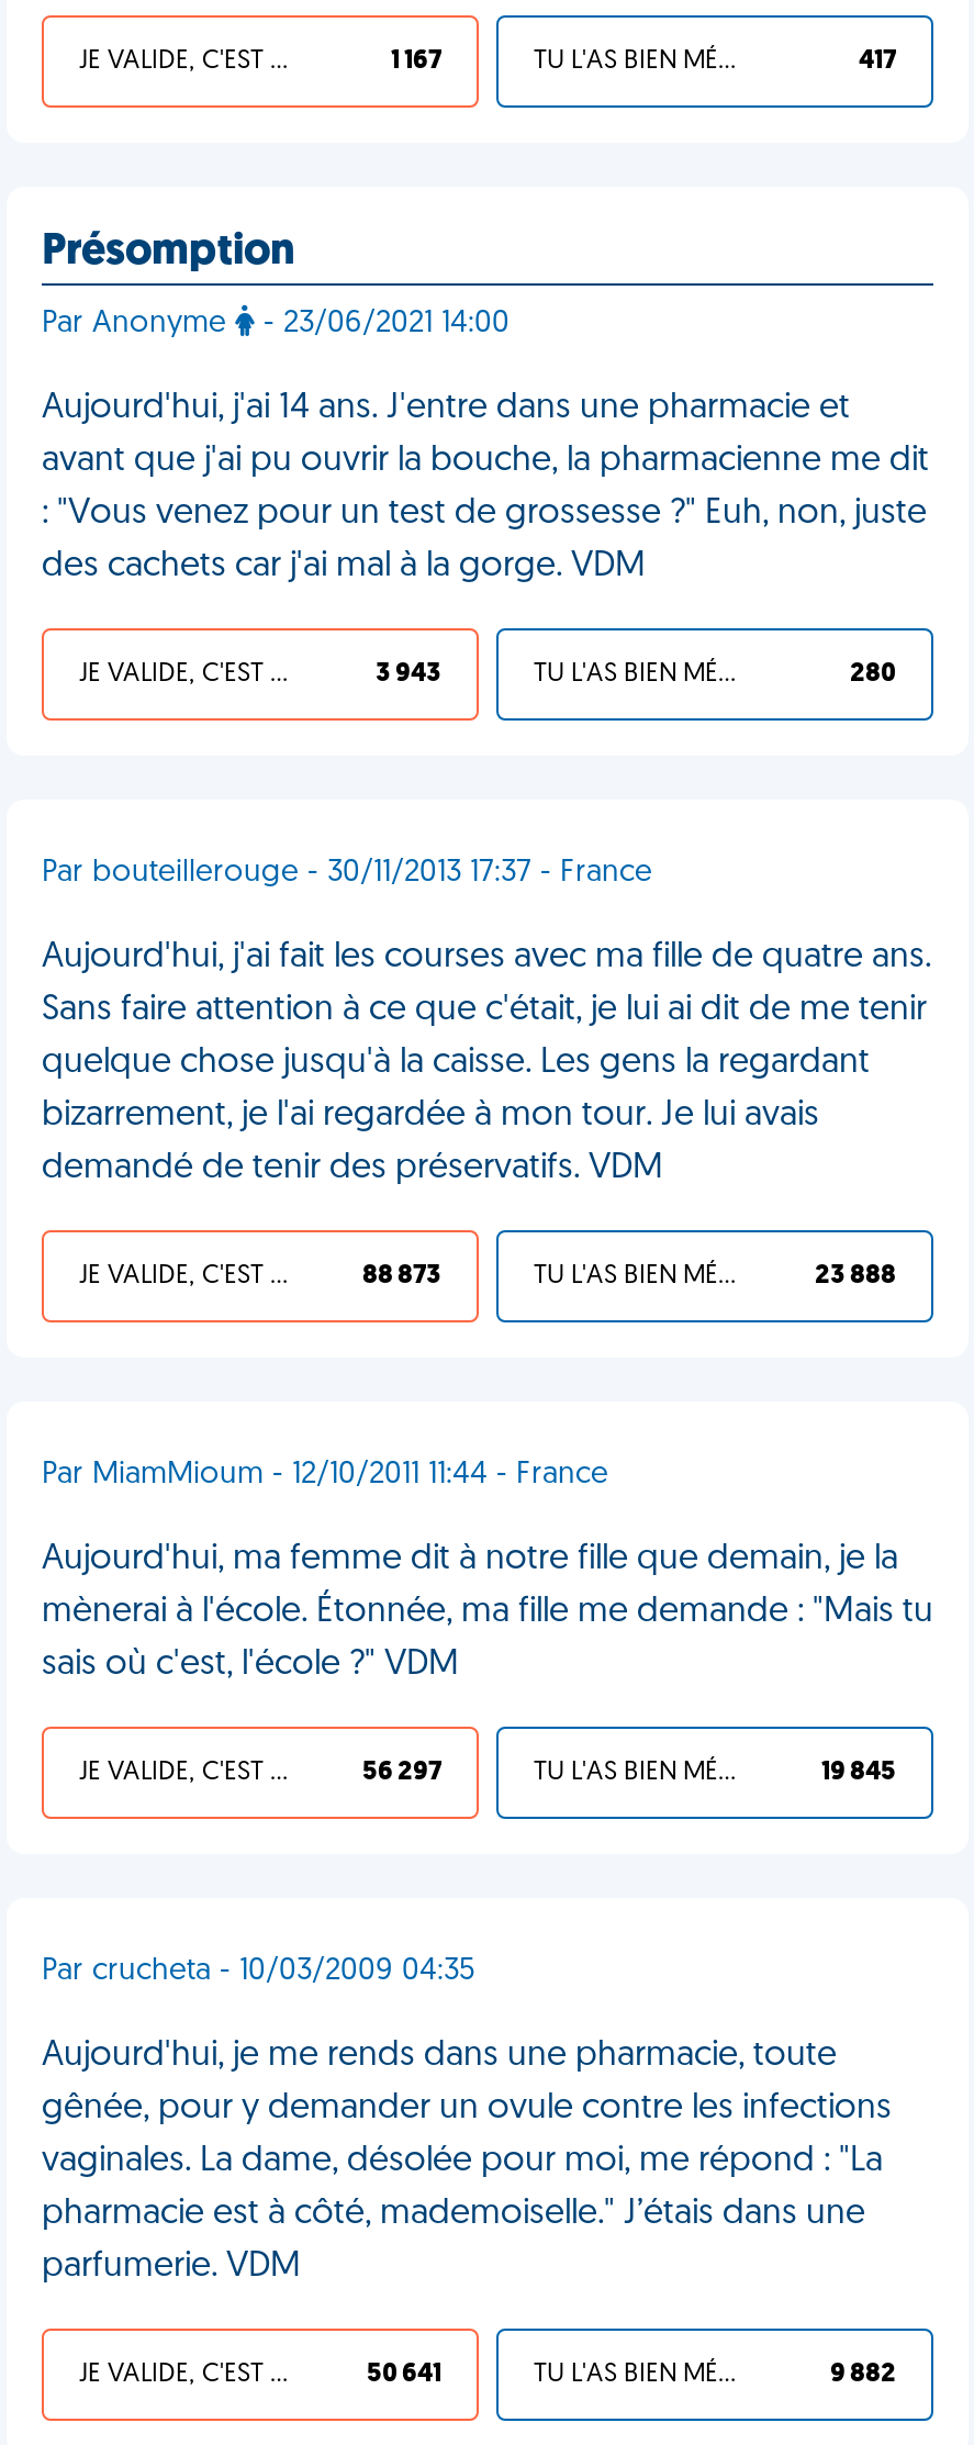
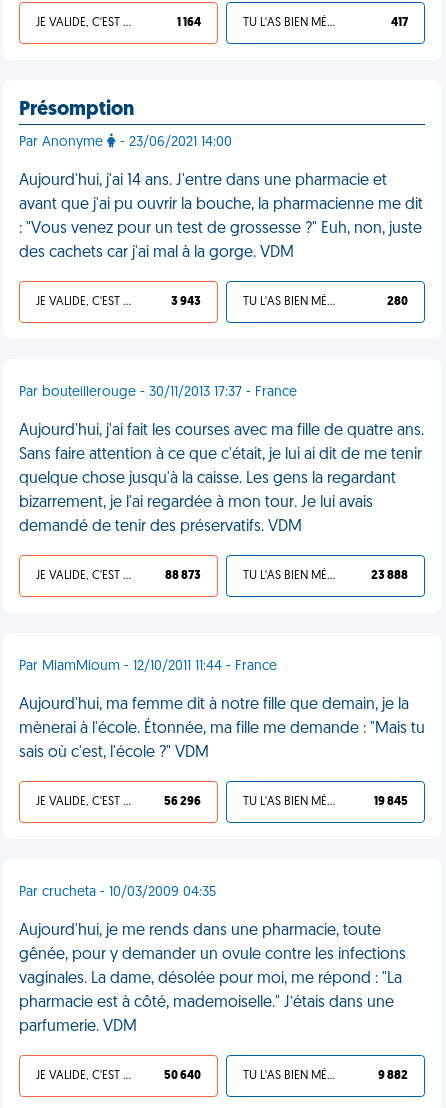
- 1 167
+ 1 164

- 56 297
+ 56 296

- 50 641
+ 50 640
